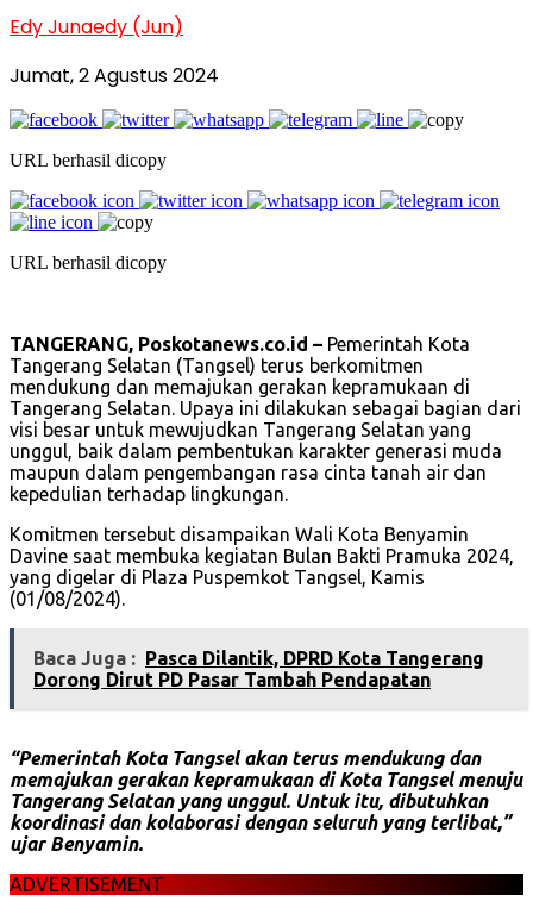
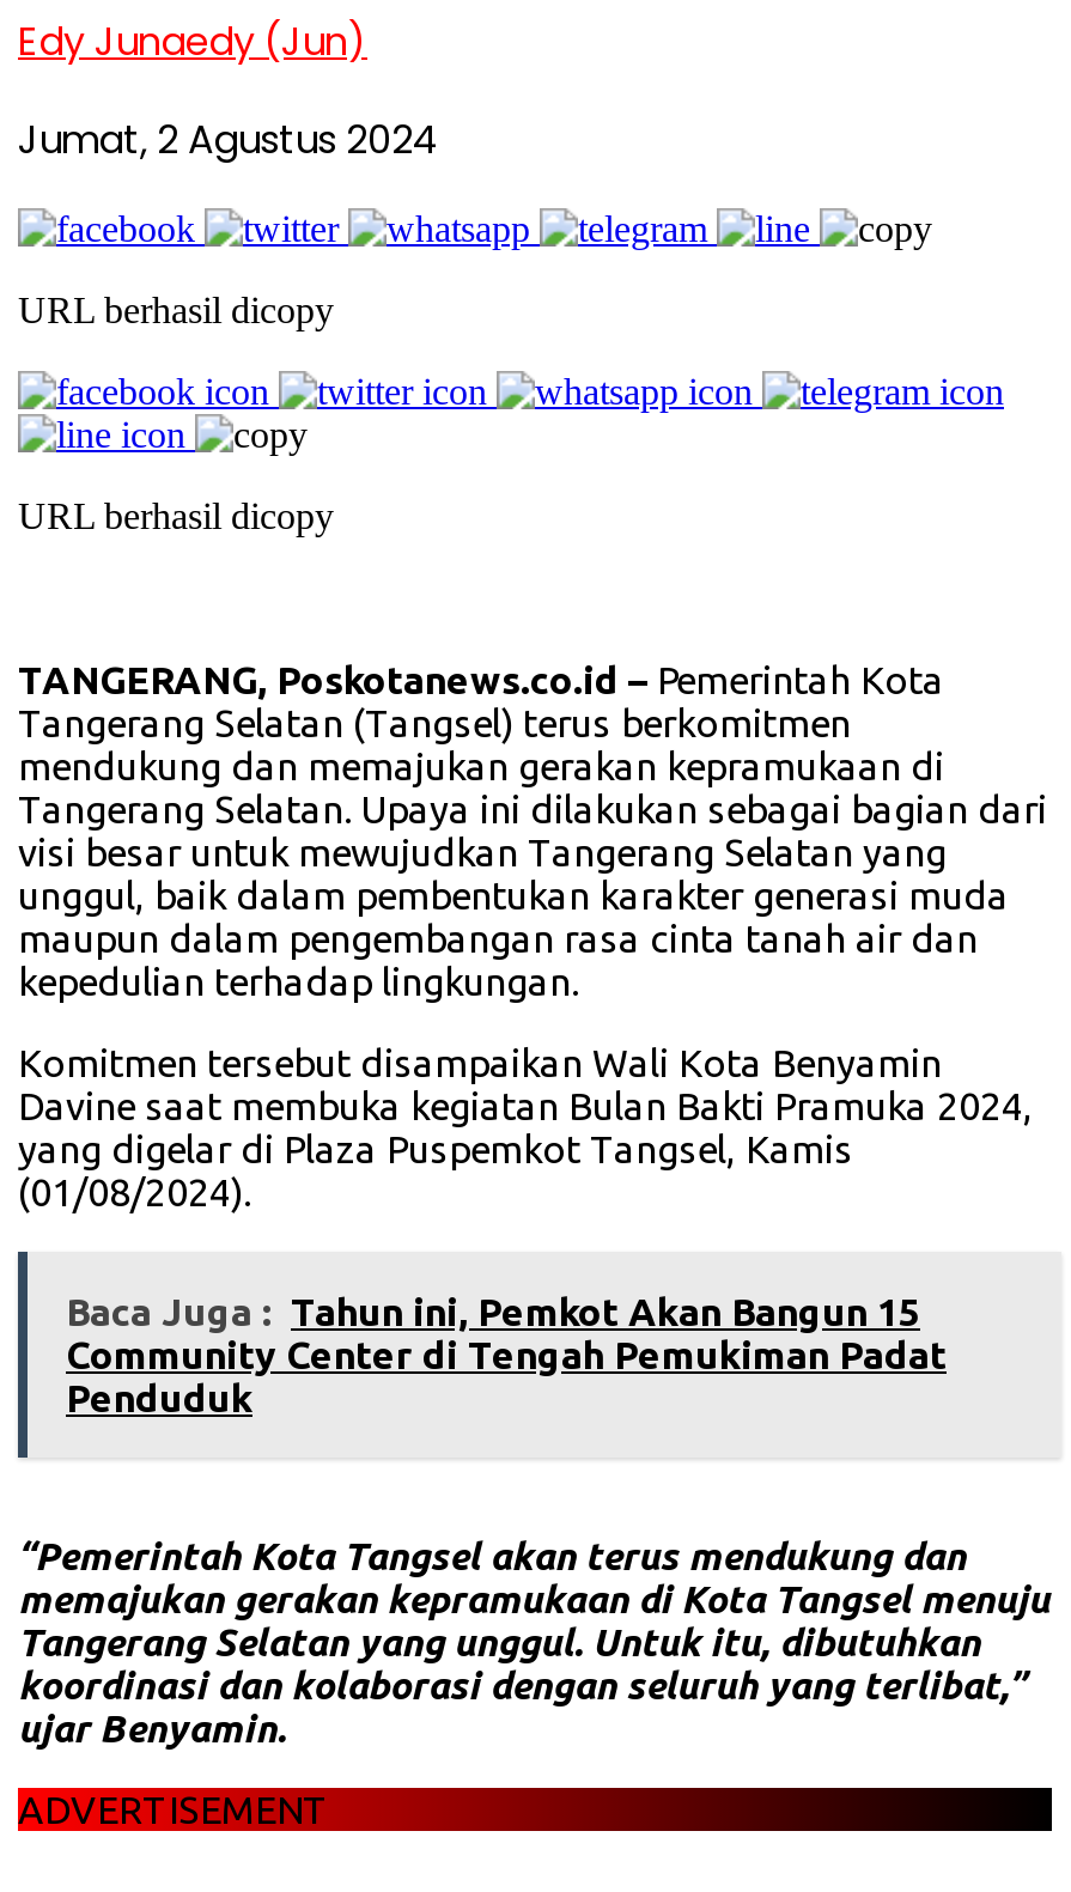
- Baca Juga : Pasca Dilantik, DPRD Kota Tangerang
- Dorong Dirut PD Pasar Tambah Pendapatan
+ Baca Juga : Tahun ini, Pemkot Akan Bangun 15
+ Community Center di Tengah Pemukiman Padat
+ Penduduk
